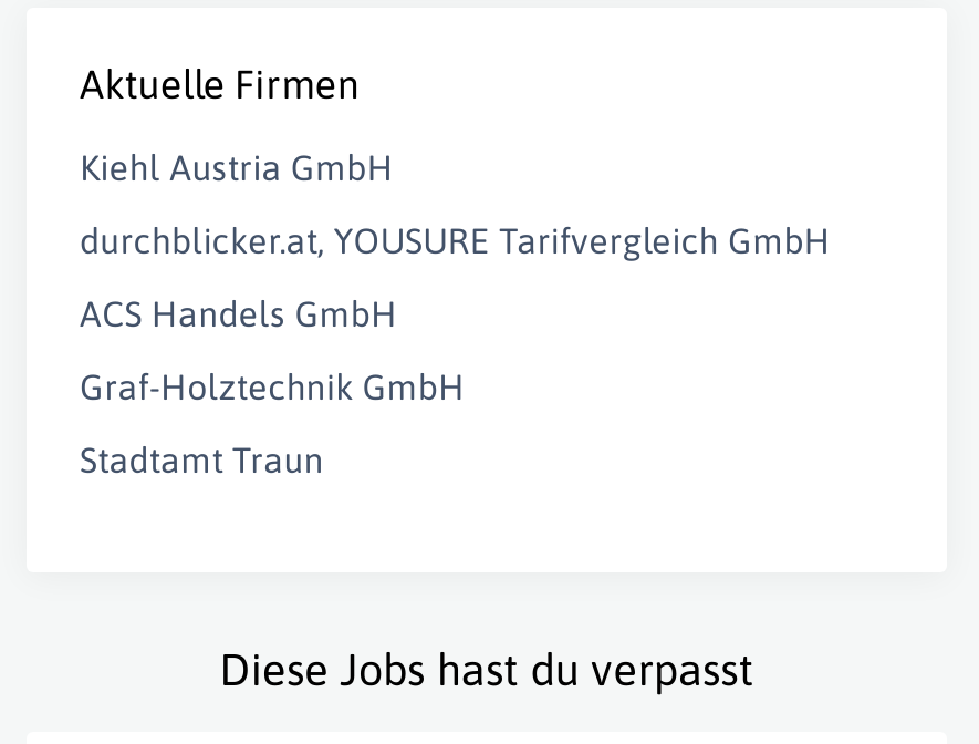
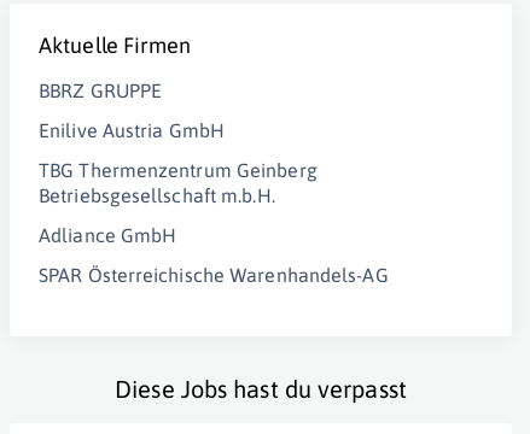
- Kiehl Austria GmbH
+ BBRZ GRUPPE

- durchblicker.at, YOUSURE Tarifvergleich GmbH
+ Enilive Austria GmbH

- ACS Handels GmbH
+ TBG Thermenzentrum Geinberg
+ Betriebsgesellschaft m.b.H.

- Graf-Holztechnik GmbH
+ Adliance GmbH

- Stadtamt Traun
+ SPAR Österreichische Warenhandels-AG
